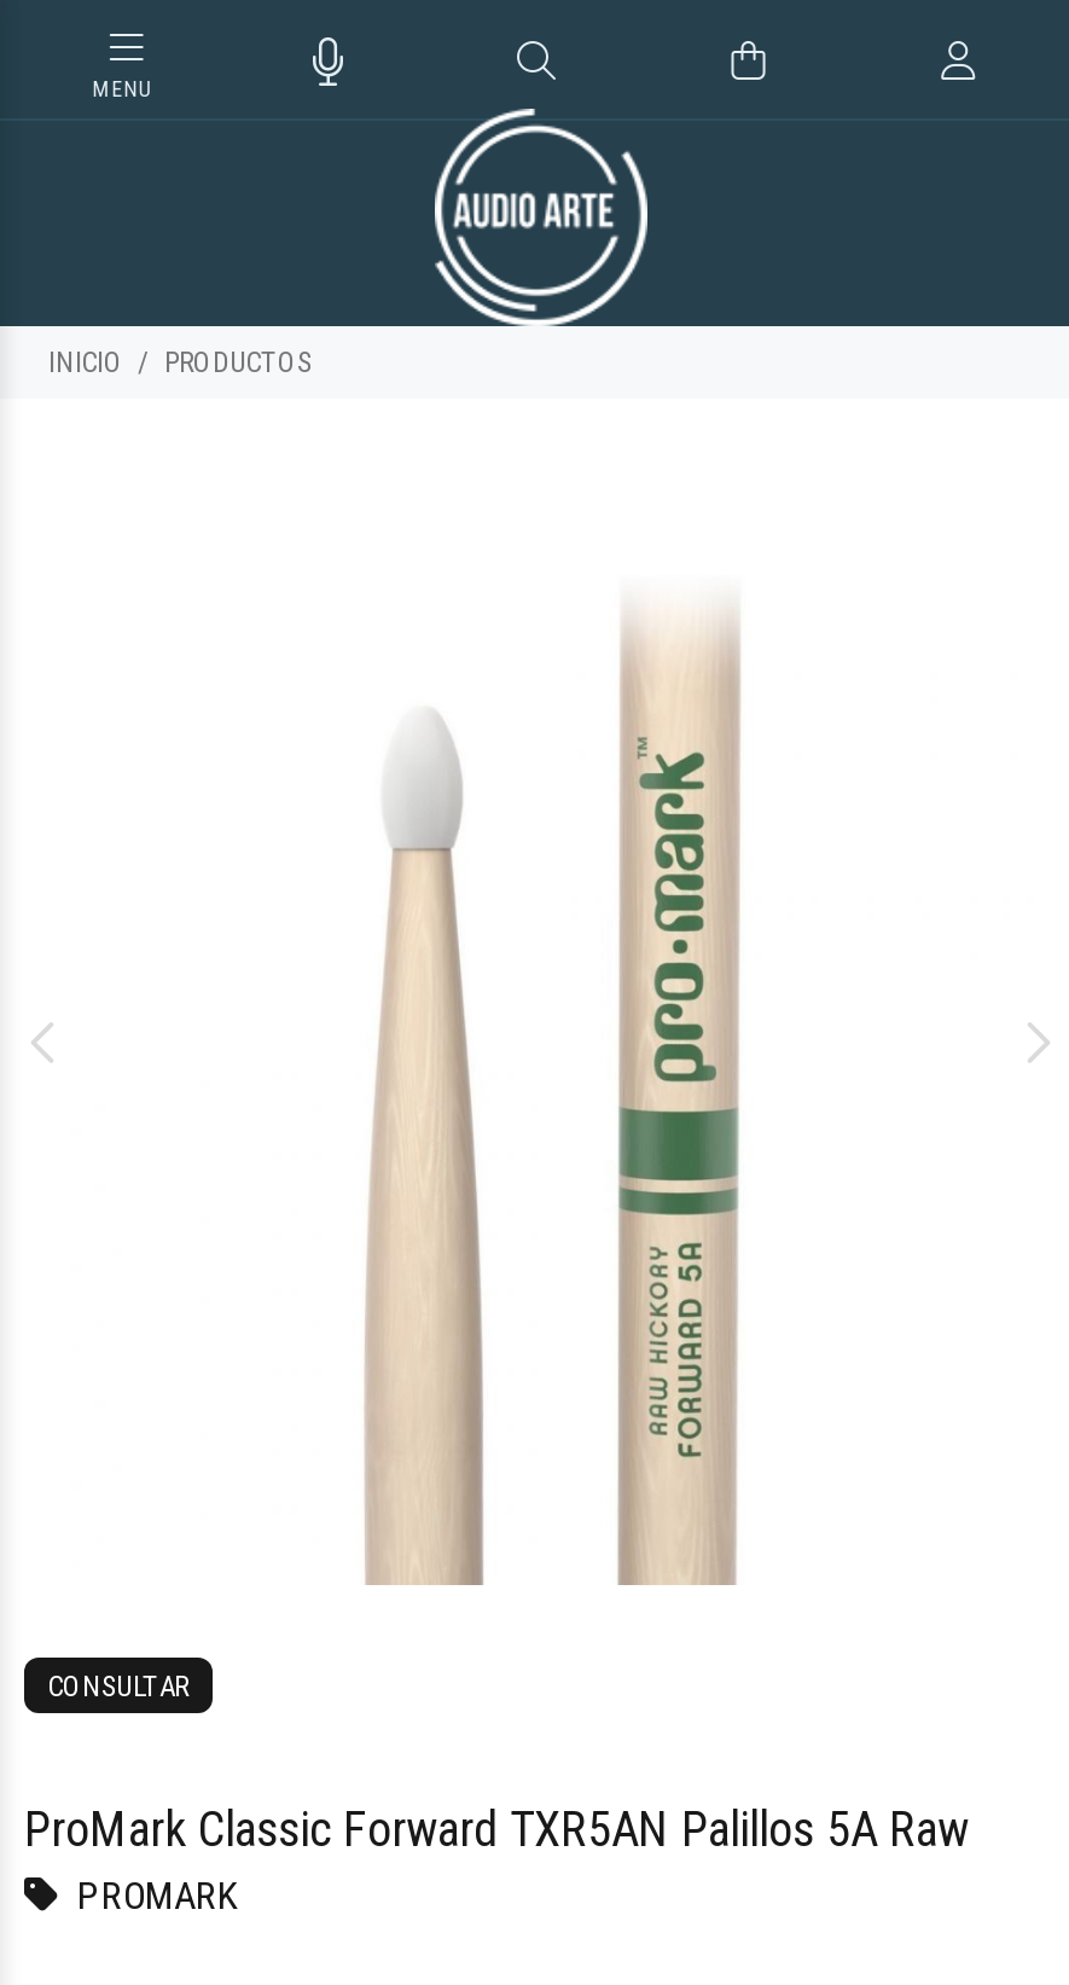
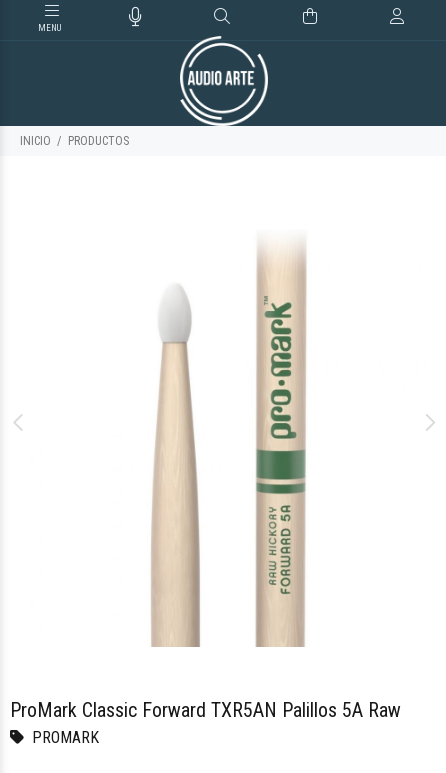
- CONSULTAR
